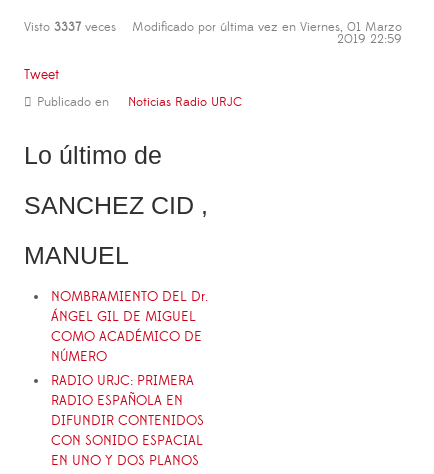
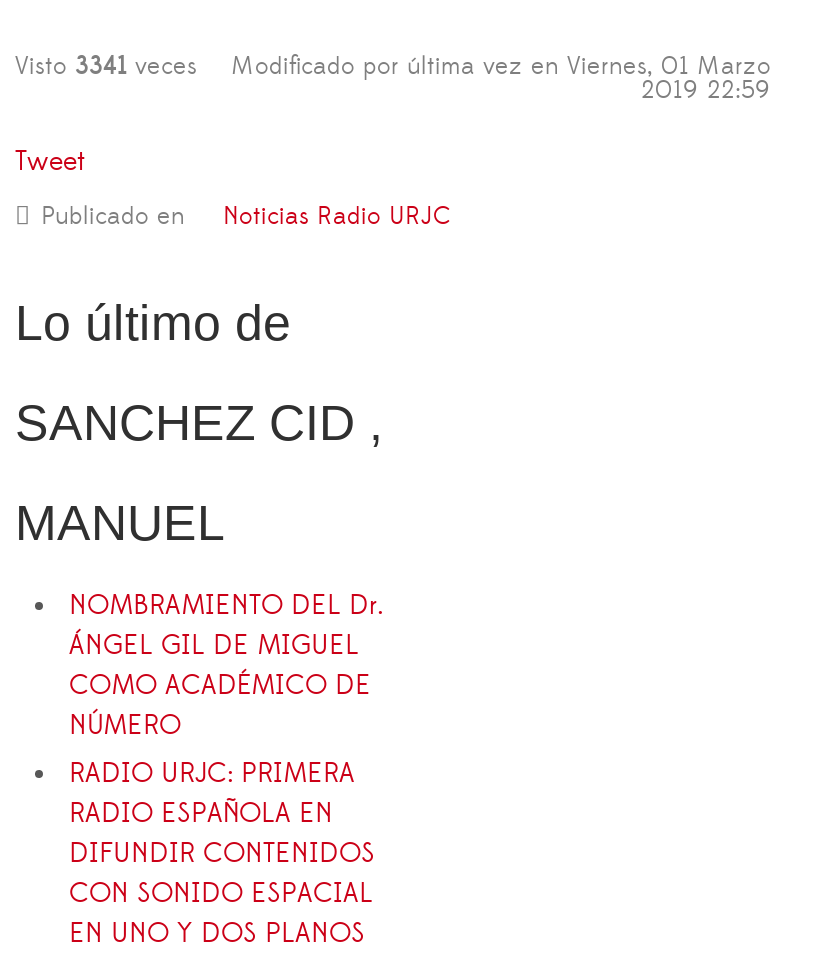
- Visto 3337 veces
+ Visto 3341 veces
